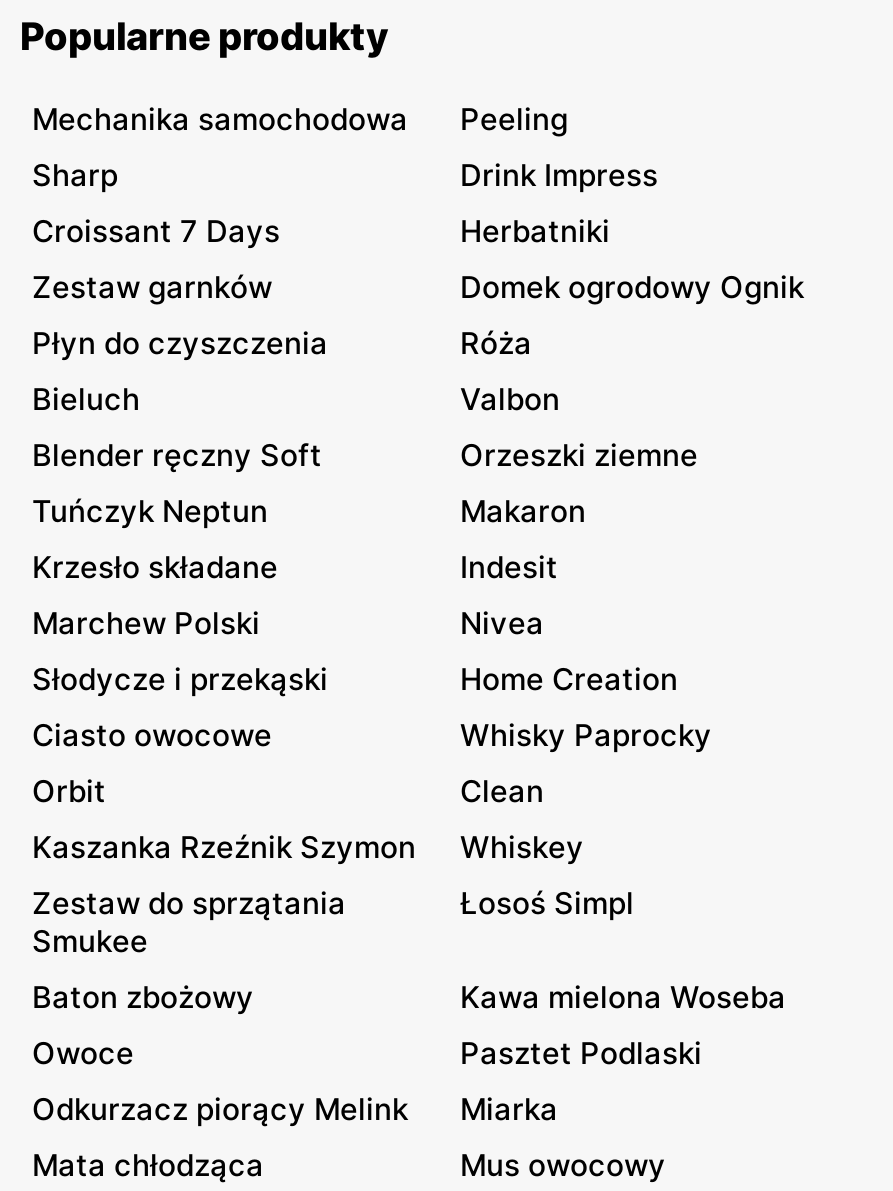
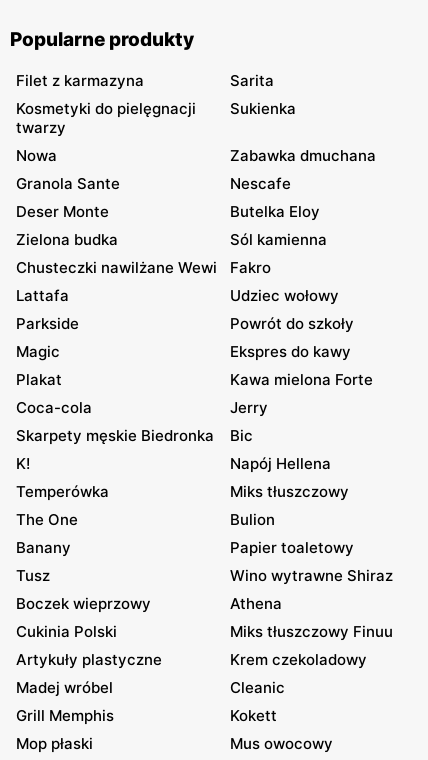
- Mechanika samochodowa
- Peeling
- Sharp
- Drink Impress
- Croissant 7 Days
- Herbatniki
- Zestaw garnków
- Domek ogrodowy Ognik
- Płyn do czyszczenia
- Róża
- Bieluch
- Valbon
- Blender ręczny Soft
- Orzeszki ziemne
- Tuńczyk Neptun
- Makaron
- Krzesło składane
- Indesit
- Marchew Polski
- Nivea
- Słodycze i przekąski
- Home Creation
- Ciasto owocowe
- Whisky Paprocky
- Orbit
- Clean
- Kaszanka Rzeźnik Szymon
- Whiskey
- Zestaw do sprzątania
- Smukee
+ Filet z karmazyna
+ Sarita
+ Kosmetyki do pielęgnacji
+ twarzy

- Łosoś Simpl
- Baton zbożowy
- Kawa mielona Woseba
- Owoce
- Pasztet Podlaski
- Odkurzacz piorący Melink
- Miarka
- Mata chłodząca
+ Sukienka
+ Nowa
+ Zabawka dmuchana
+ Granola Sante
+ Nescafe
+ Deser Monte
+ Butelka Eloy
+ Zielona budka
+ Sól kamienna
+ Chusteczki nawilżane Wewi
+ Fakro
+ Lattafa
+ Udziec wołowy
+ Parkside
+ Powrót do szkoły
+ Magic
+ Ekspres do kawy
+ Plakat
+ Kawa mielona Forte
+ Coca-cola
+ Jerry
+ Skarpety męskie Biedronka
+ Bic
+ K!
+ Napój Hellena
+ Temperówka
+ Miks tłuszczowy
+ The One
+ Bulion
+ Banany
+ Papier toaletowy
+ Tusz
+ Wino wytrawne Shiraz
+ Boczek wieprzowy
+ Athena
+ Cukinia Polski
+ Miks tłuszczowy Finuu
+ Artykuły plastyczne
+ Krem czekoladowy
+ Madej wróbel
+ Cleanic
+ Grill Memphis
+ Kokett
+ Mop płaski
